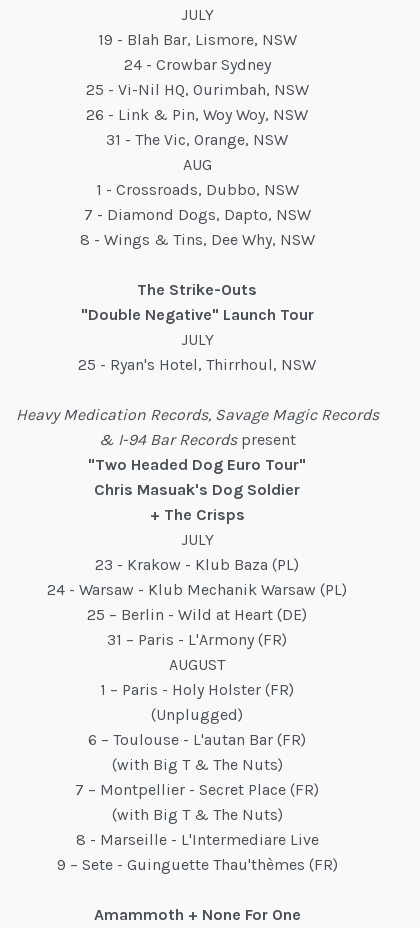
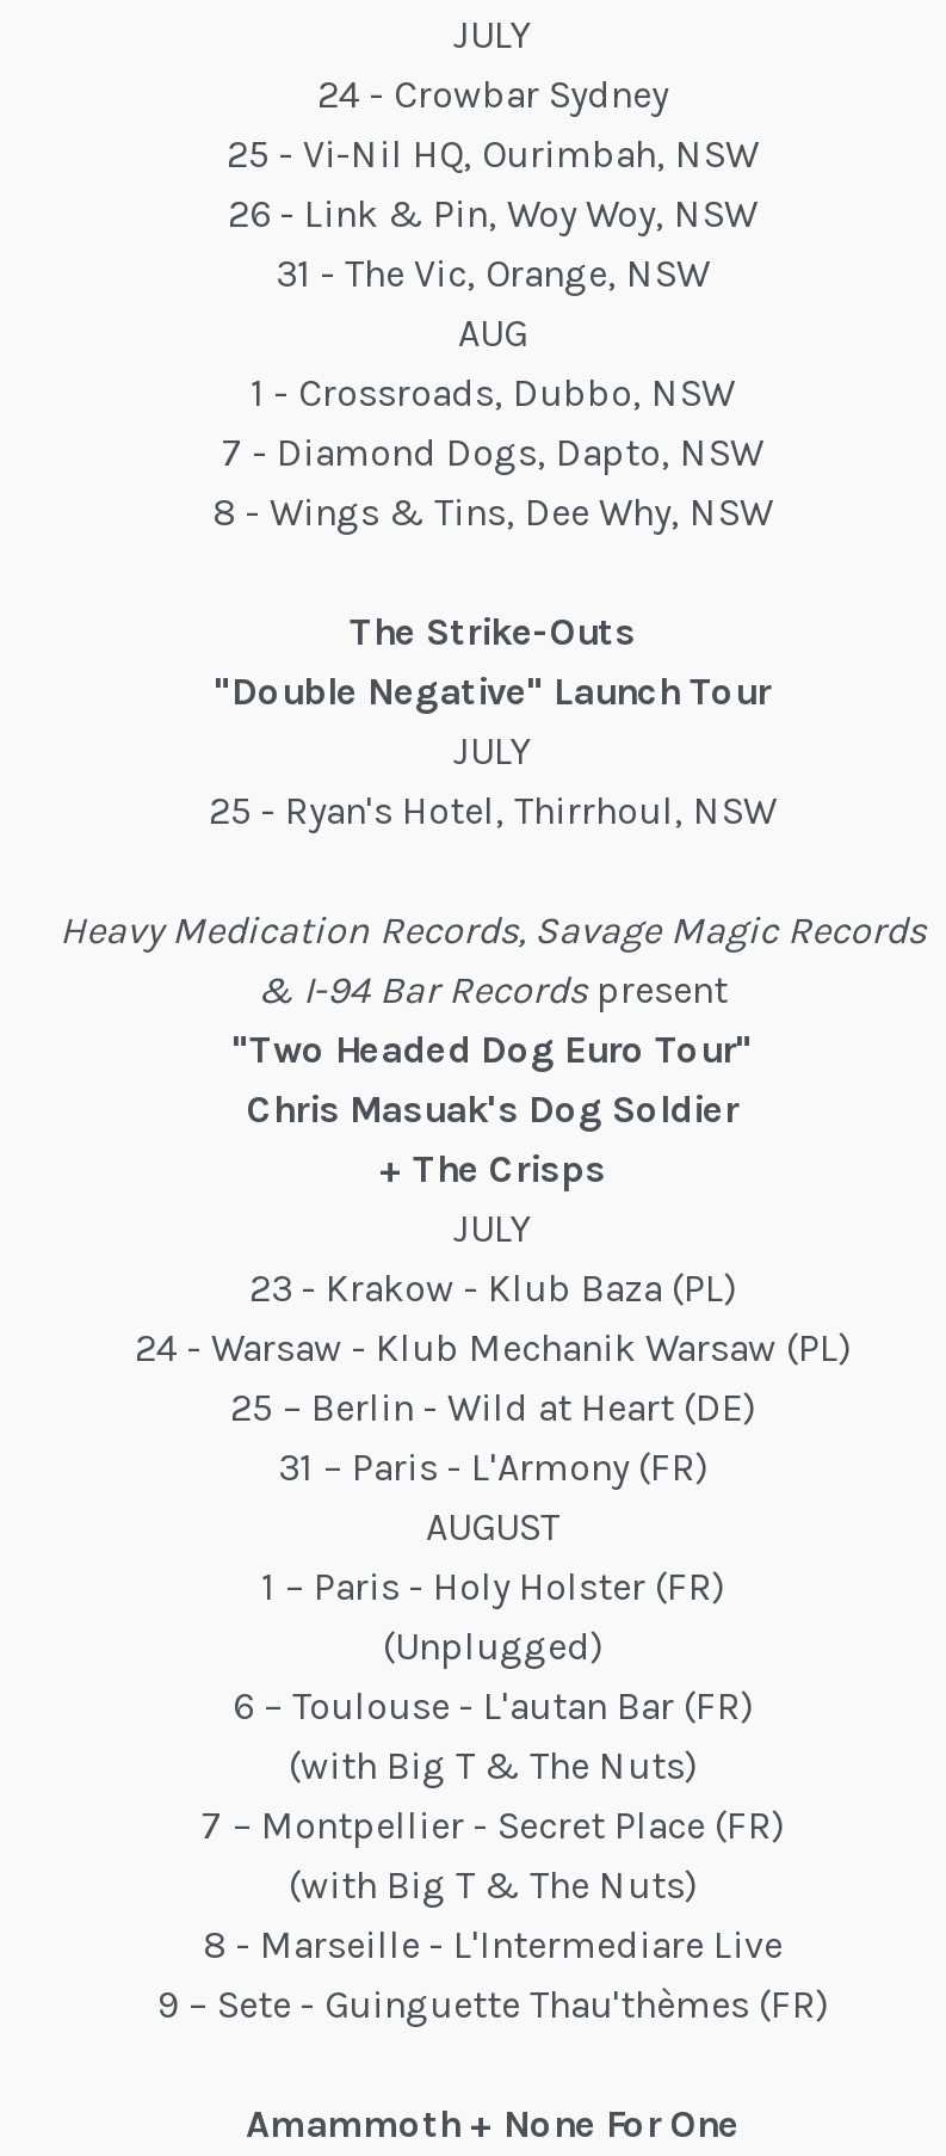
- 19 - Blah Bar, Lismore, NSW
